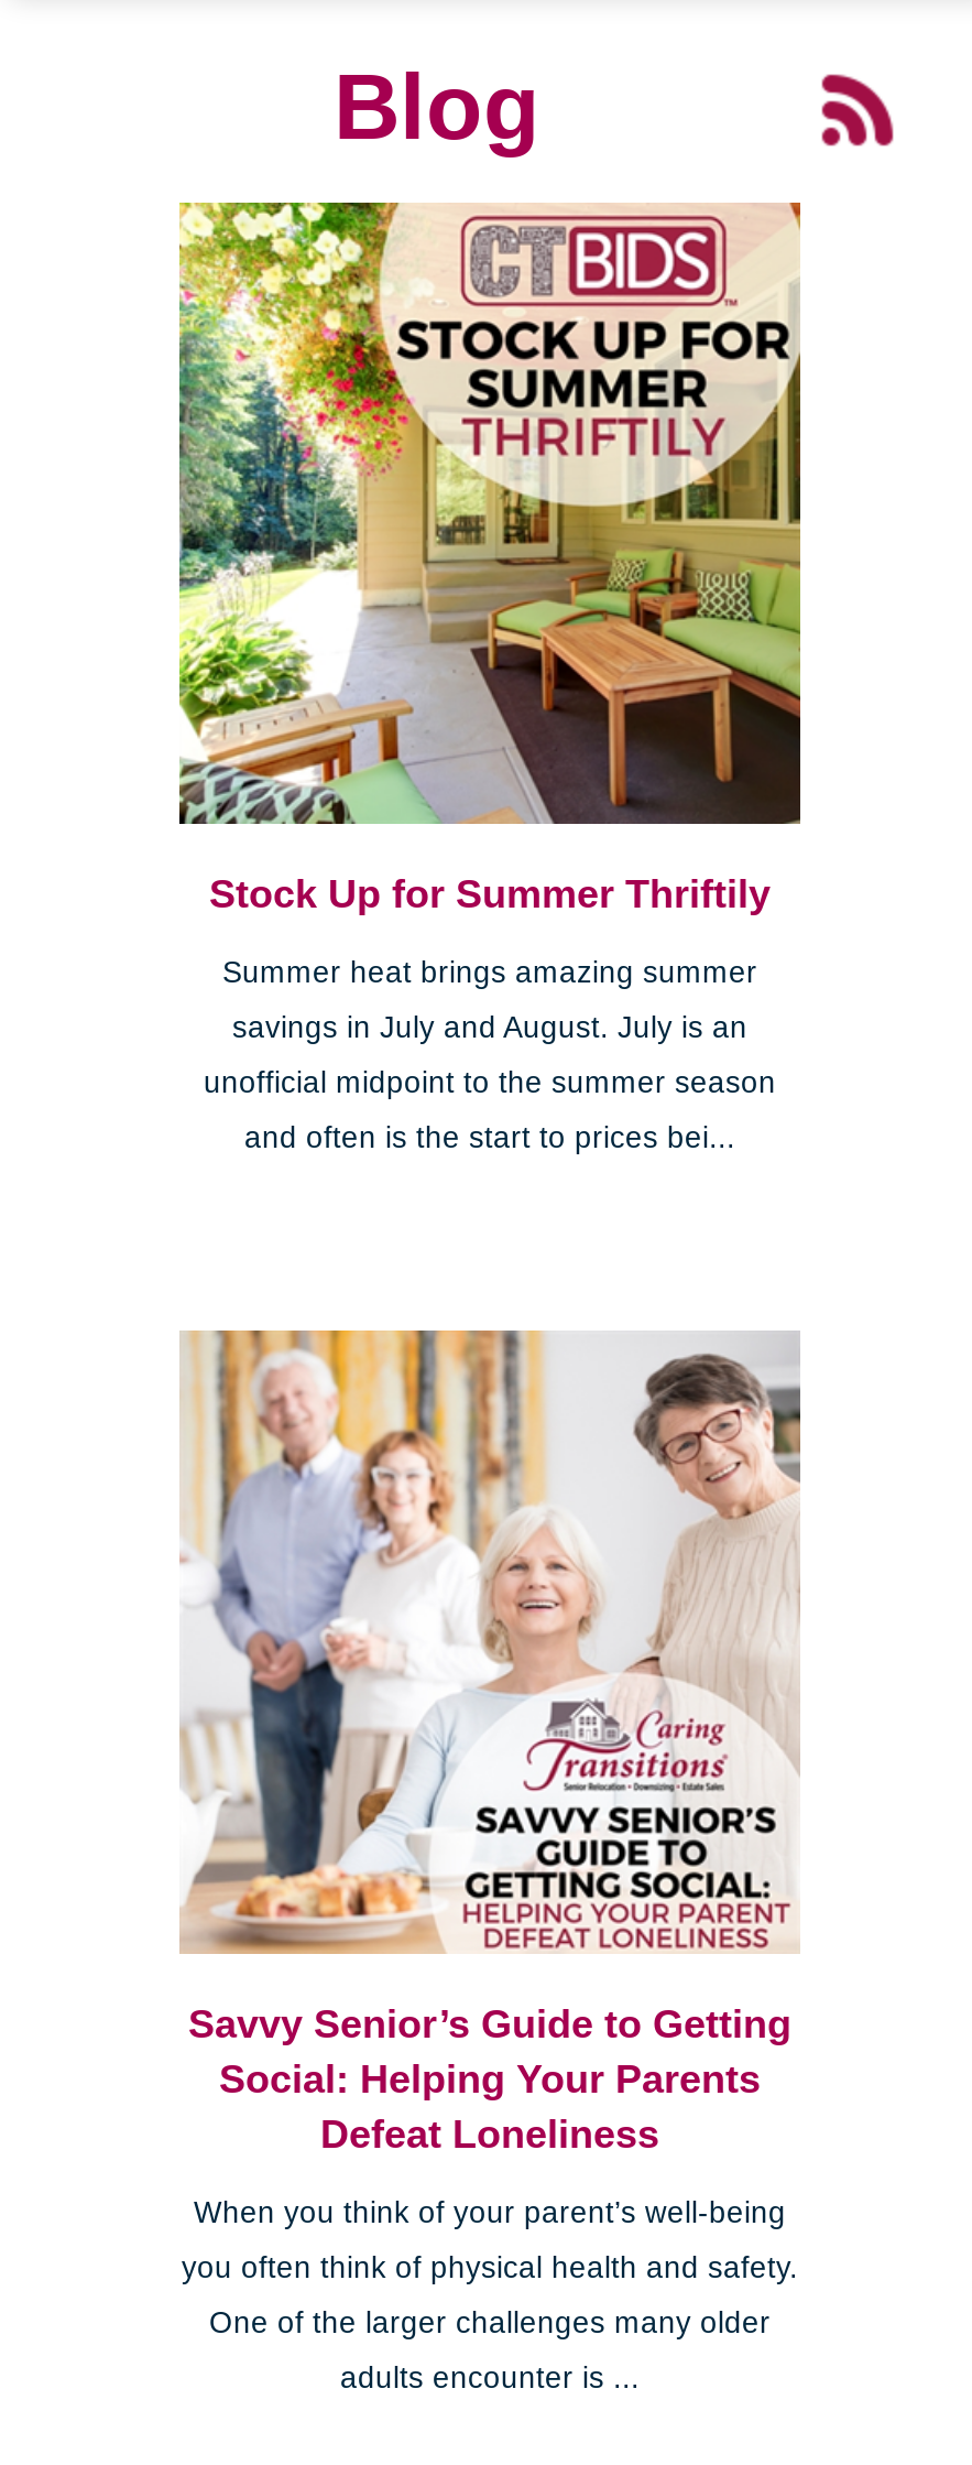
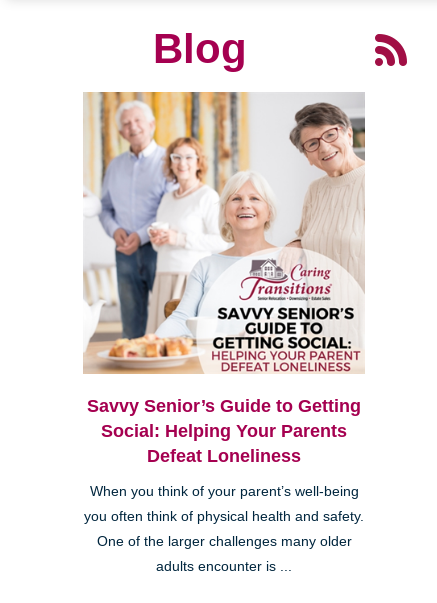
- [image]
- Stock Up for Summer Thriftily
- Summer heat brings amazing summer
- savings in July and August. July is an
- unofficial midpoint to the summer season
- and often is the start to prices bei...
